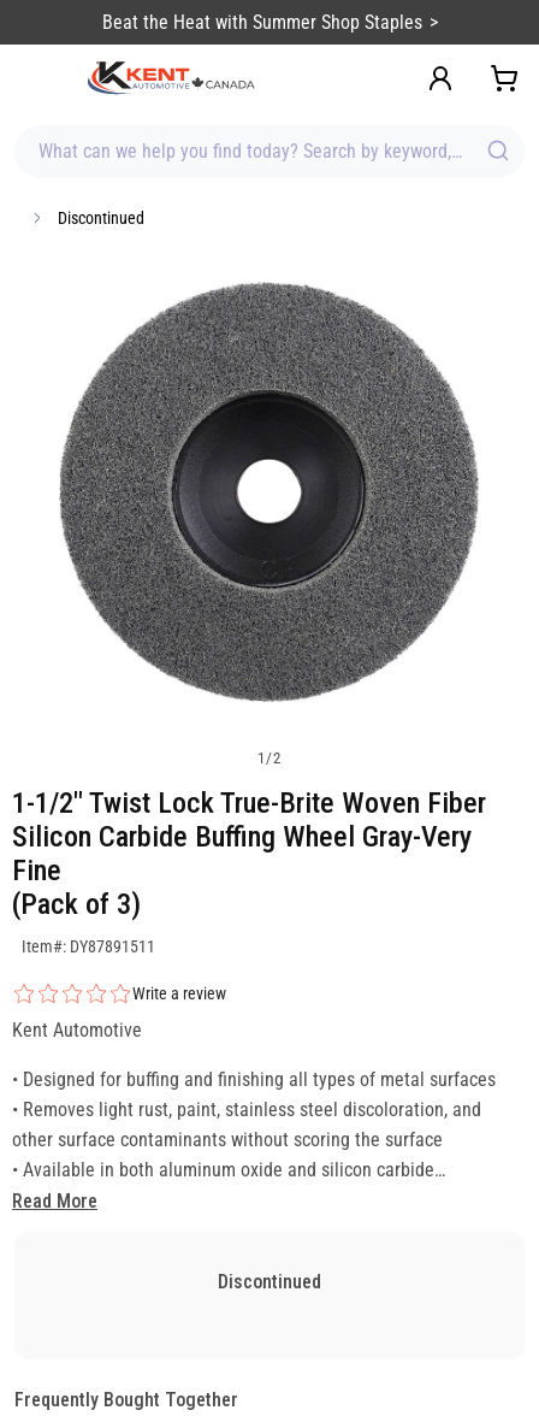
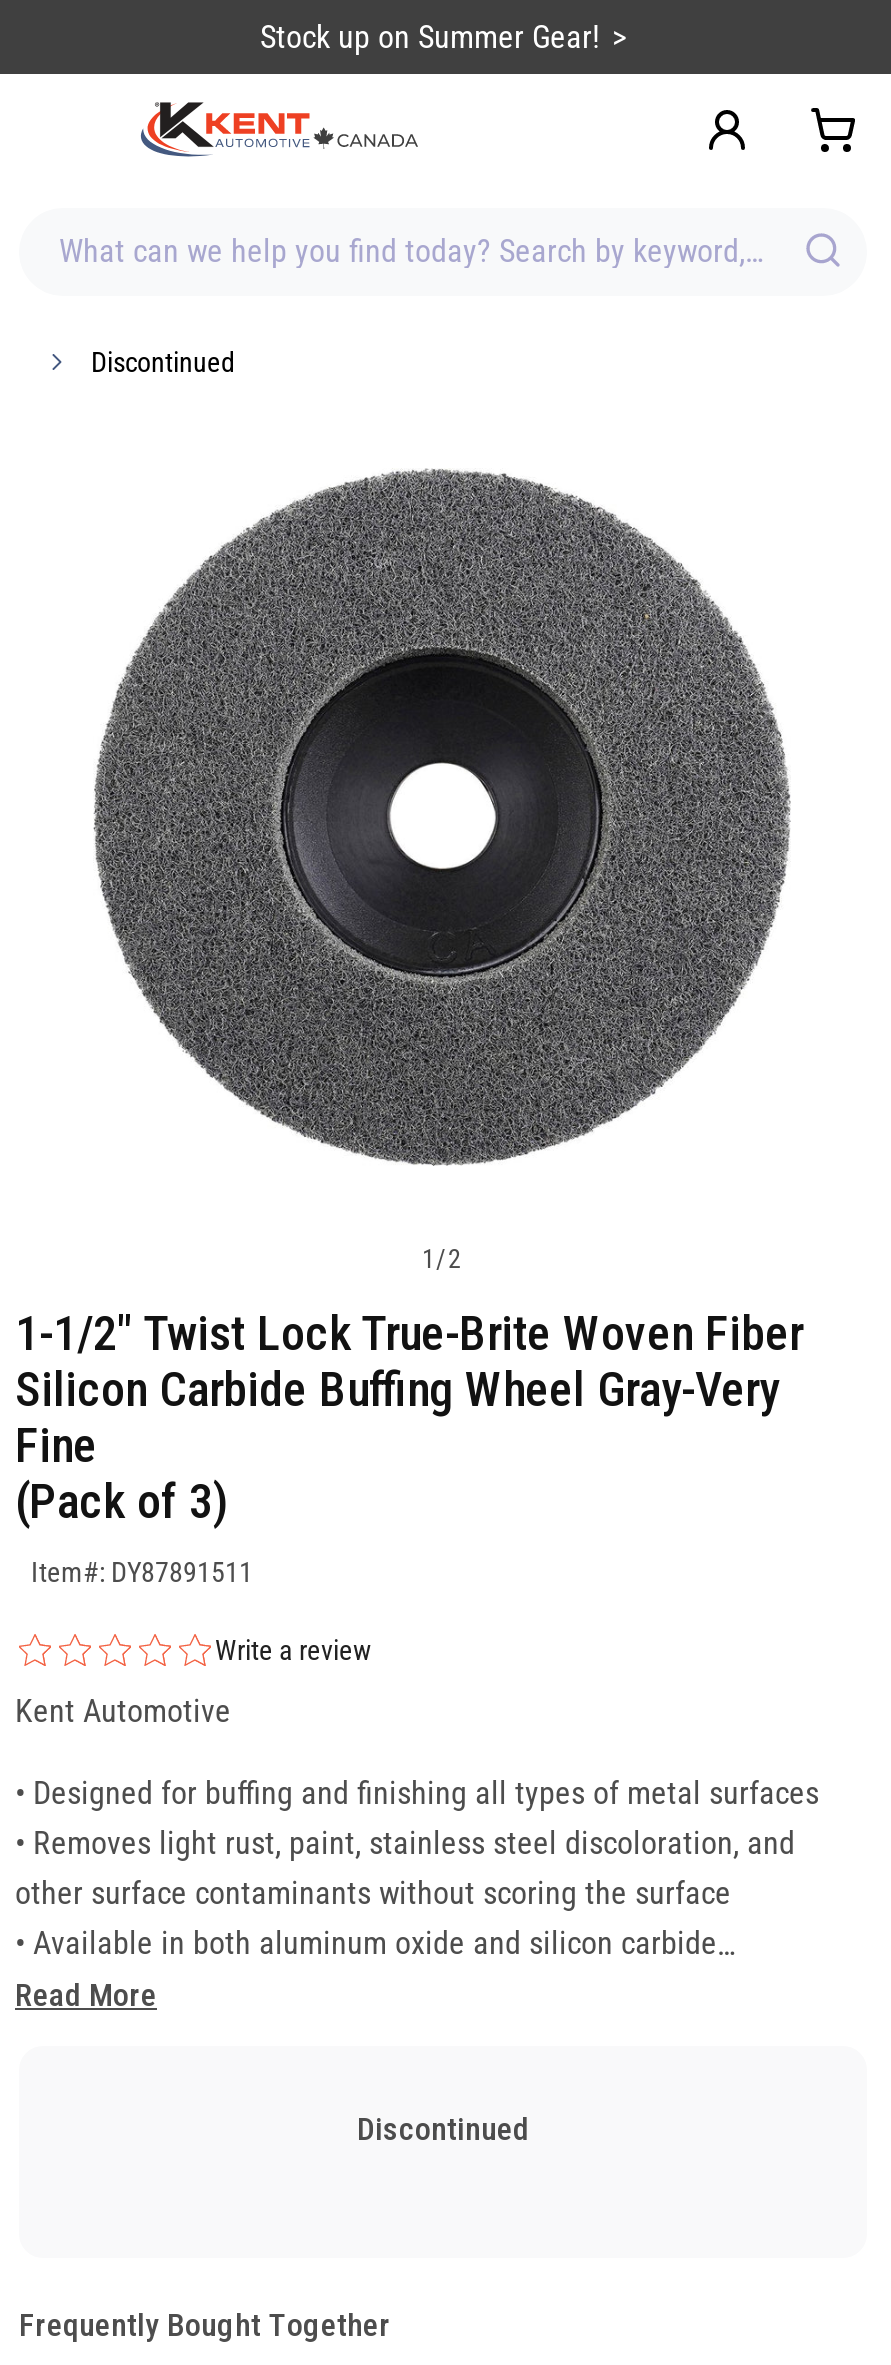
- Beat the Heat with Summer Shop Staples
+ Stock up on Summer Gear!
